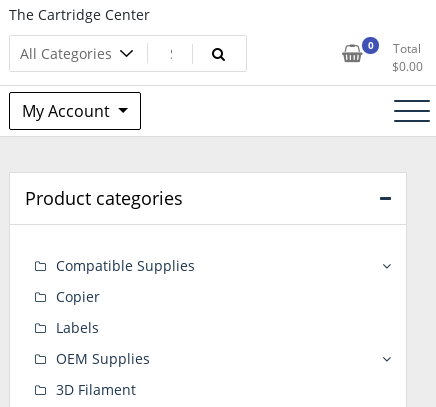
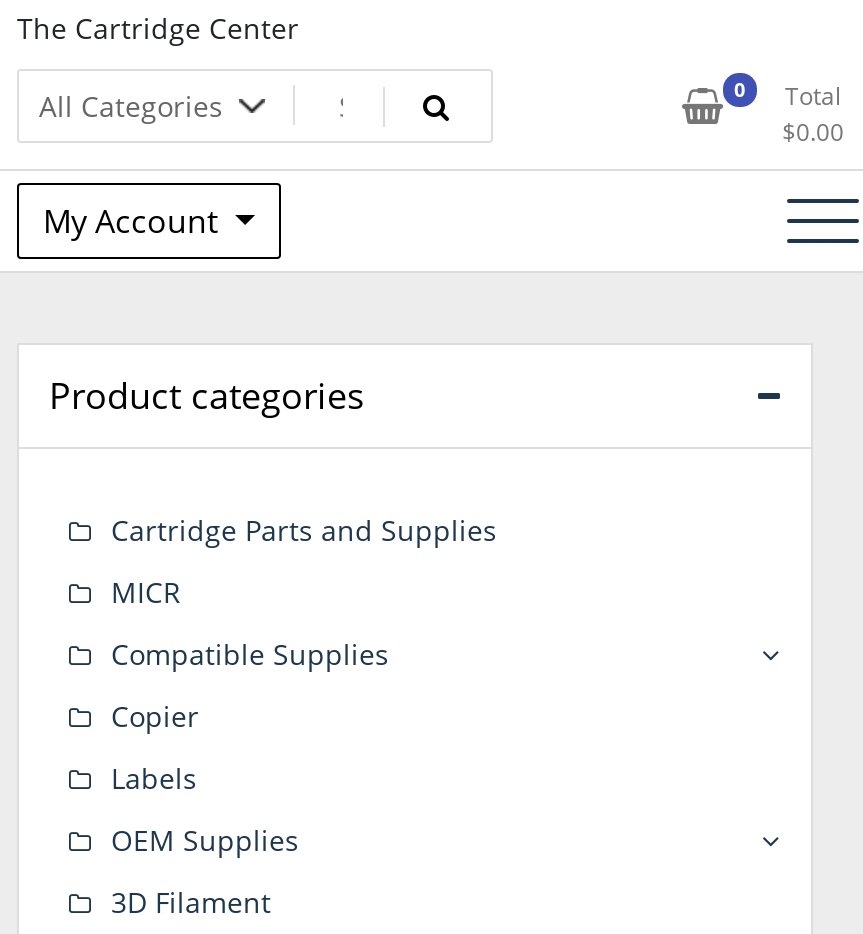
+ Cartridge Parts and Supplies
+ MICR
